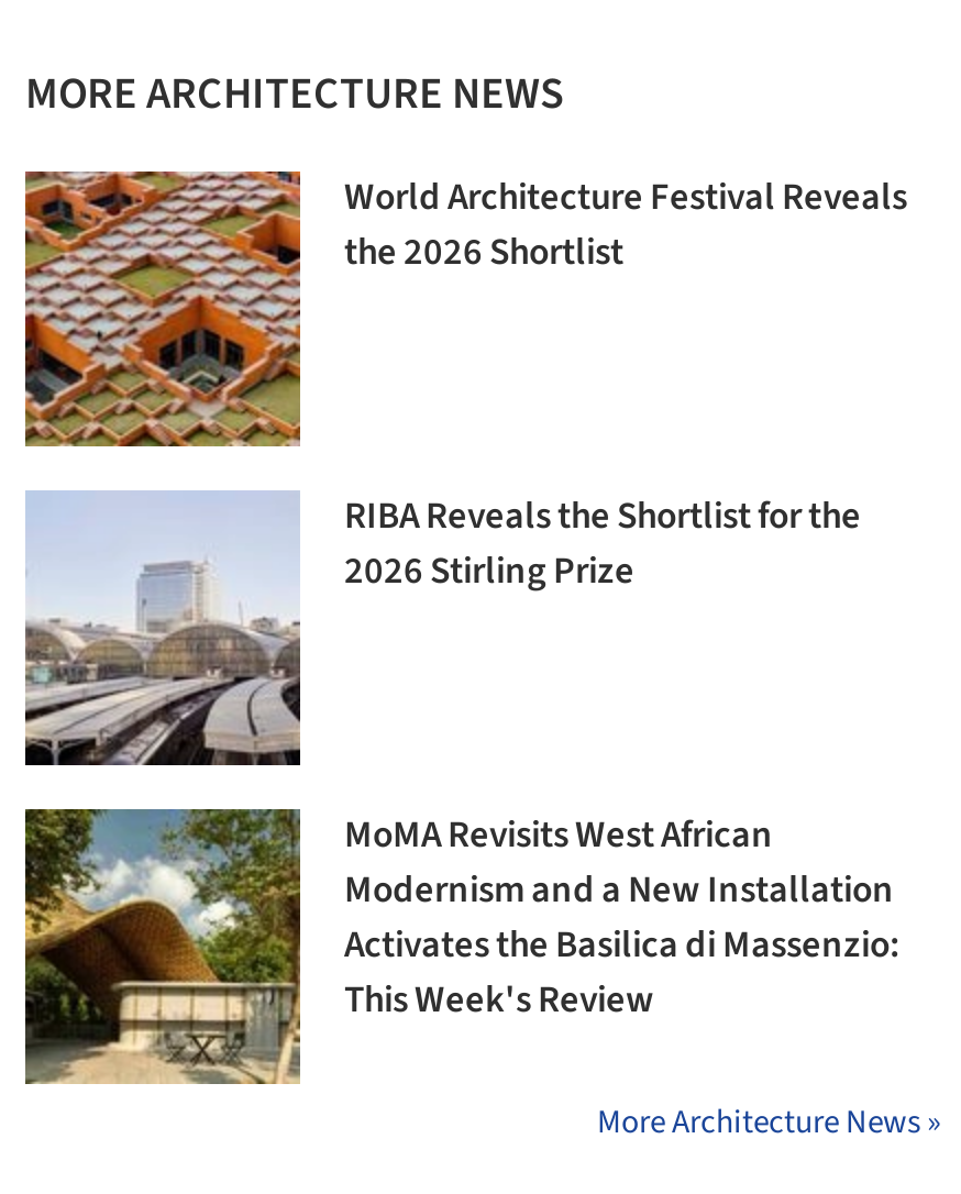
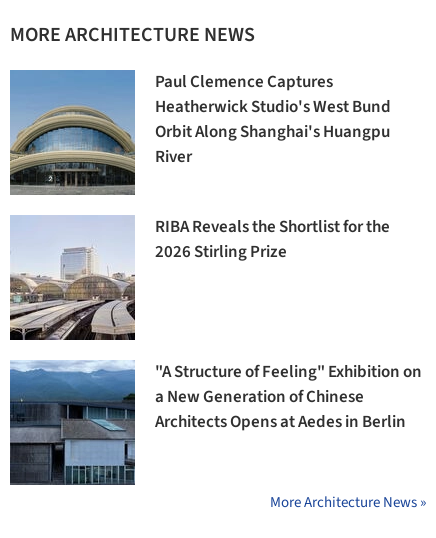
- [image]
- World Architecture Festival Reveals
- the 2026 Shortlist
+ [image]
+ Paul Clemence Captures
+ Heatherwick Studio's West Bund
+ Orbit Along Shanghai's Huangpu
+ River

- [image]
- MoMA Revisits West African
- Modernism and a New Installation
- Activates the Basilica di Massenzio:
- This Week's Review
+ [image]
+ "A Structure of Feeling" Exhibition on
+ a New Generation of Chinese
+ Architects Opens at Aedes in Berlin
